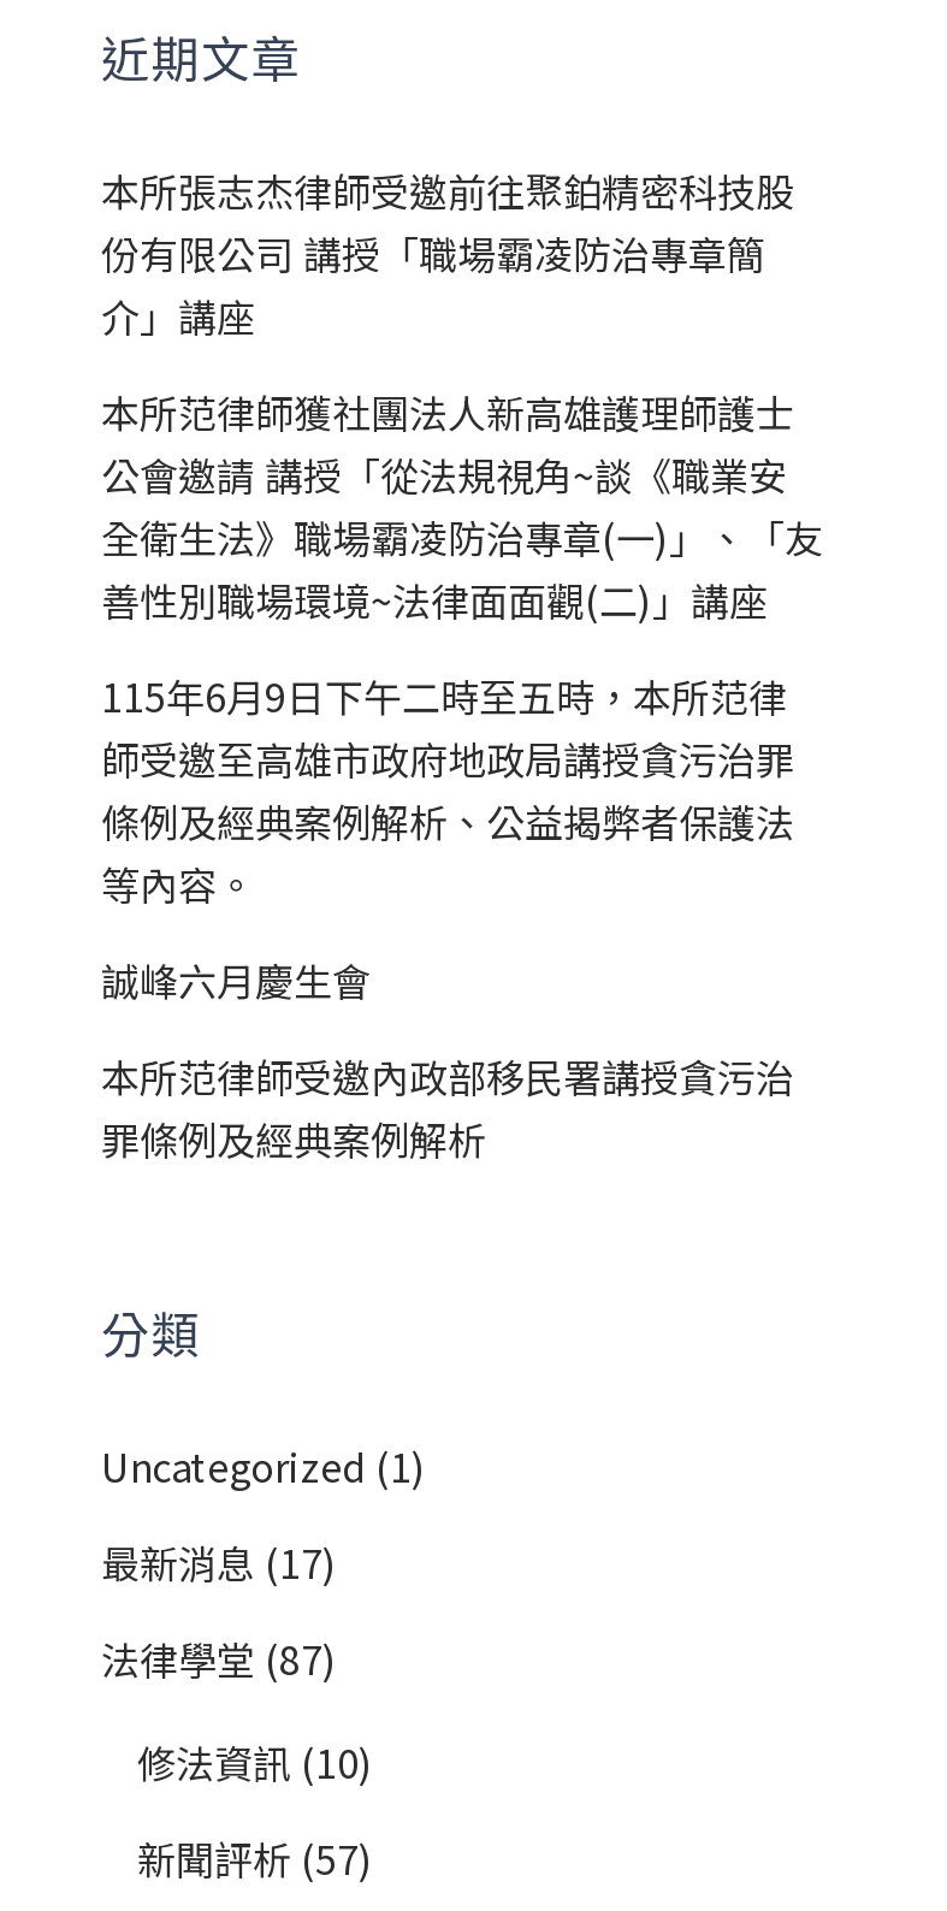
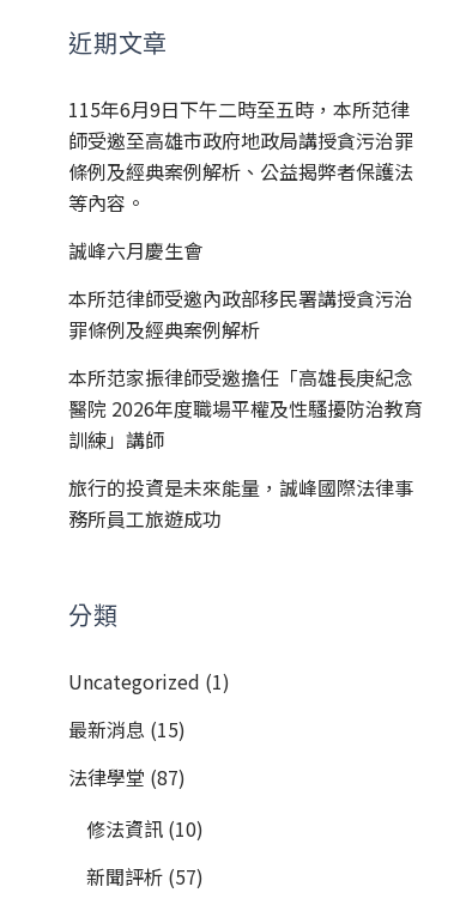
- 本所張志杰律師受邀前往聚鉑精密科技股
- 份有限公司 講授「職場霸凌防治專章簡
- 介」講座
- 本所范律師獲社團法人新高雄護理師護士
- 公會邀請 講授「從法規視角~談《職業安
- 全衛生法》職場霸凌防治專章(一)」、「友
- 善性別職場環境~法律面面觀(二)」講座

moved up: 115年6月9日下午二時至五時，本所范律 | 師受邀至高雄市政府地政局講授貪污治罪 | 條例及經典案例解析、公益揭弊者保護法 | 等內容。 | 誠峰六月慶生會 | 本所范律師受邀內政部移民署講授貪污治 | 罪條例及經典案例解析

+ 本所范家振律師受邀擔任「高雄長庚紀念
+ 醫院 2026年度職場平權及性騷擾防治教育
+ 訓練」講師
+ 旅行的投資是未來能量，誠峰國際法律事
+ 務所員工旅遊成功

- 最新消息(17)
+ 最新消息(15)
